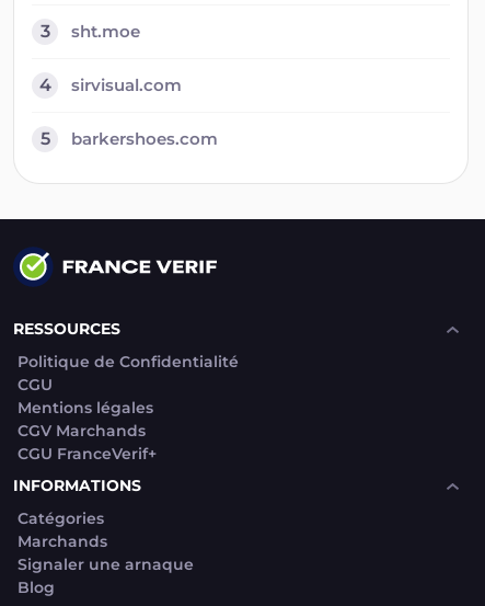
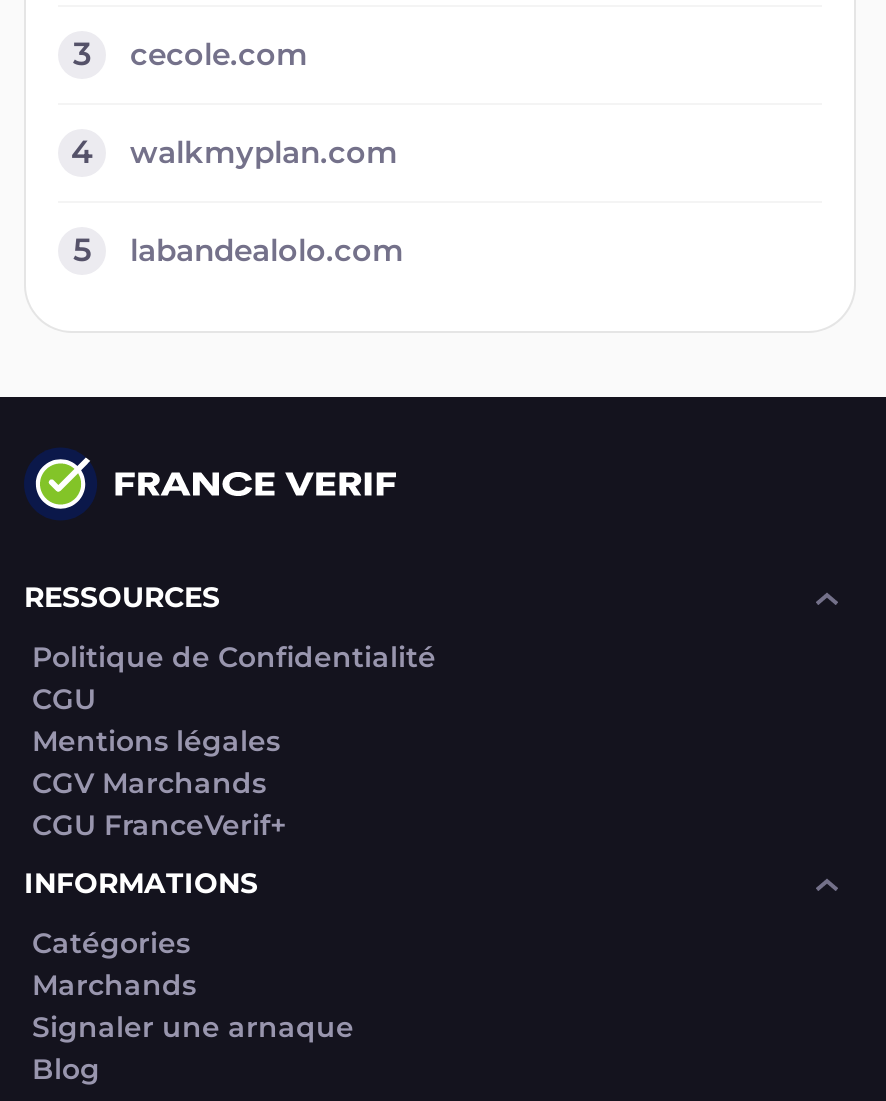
- sht.moe
+ cecole.com

- sirvisual.com
+ walkmyplan.com

- barkershoes.com
+ labandealolo.com
